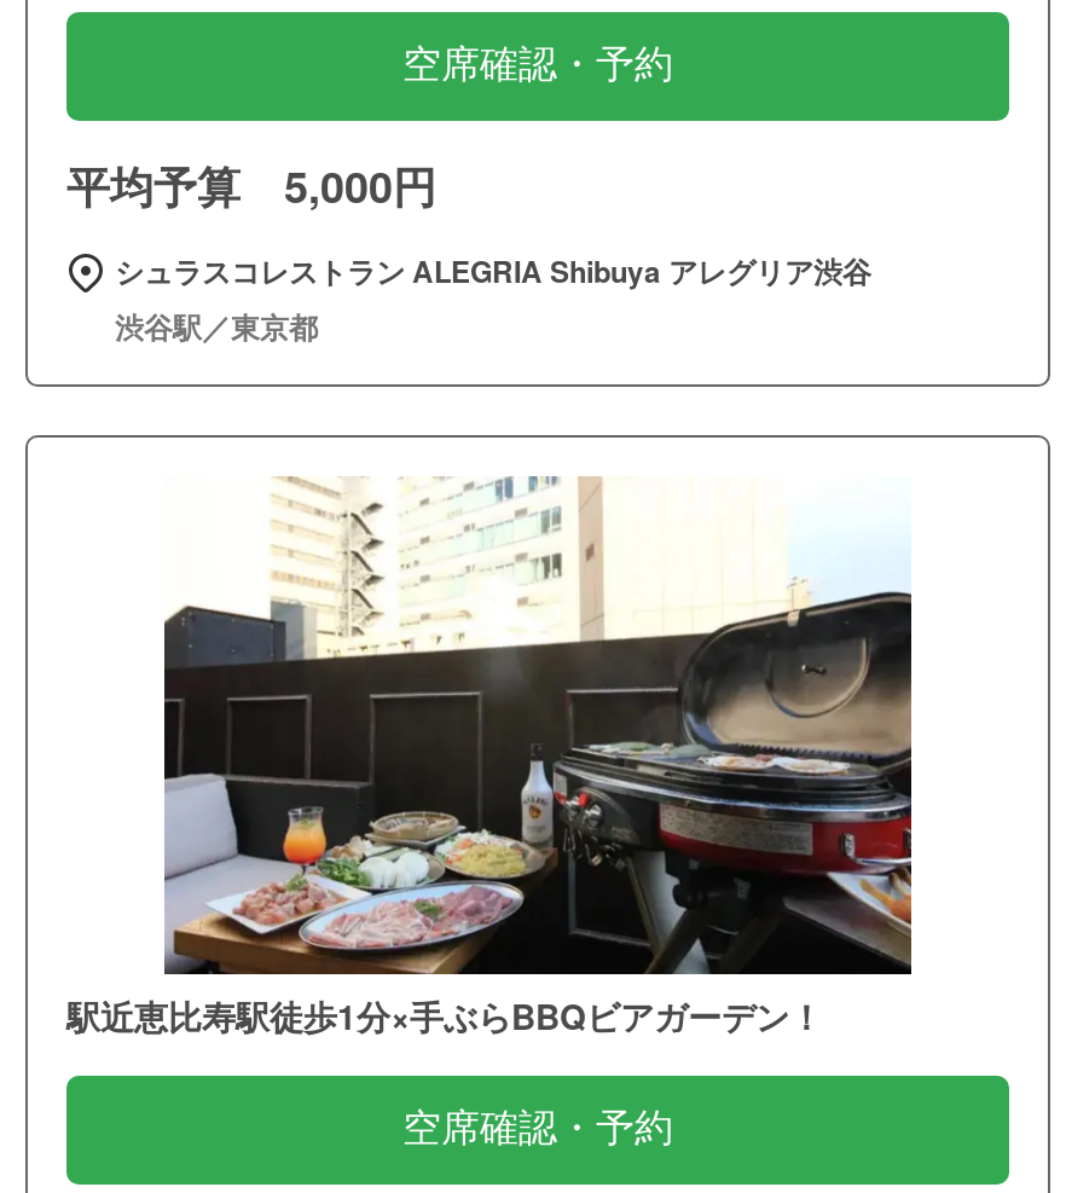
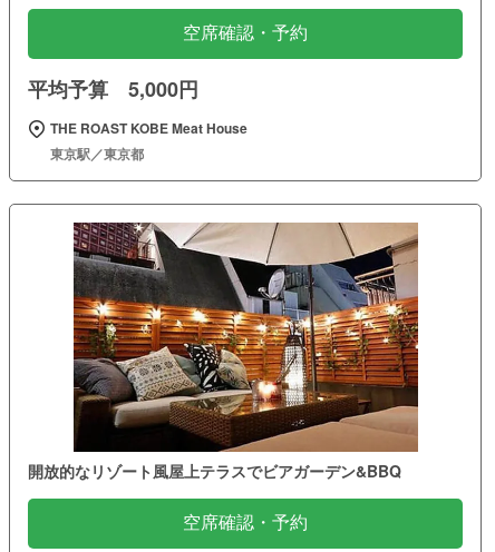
- シュラスコレストラン ALEGRIA Shibuya アレグリア渋谷
- 渋谷駅／東京都
+ THE ROAST KOBE Meat House
+ 東京駅／東京都

- [image]
- 駅近恵比寿駅徒歩1分×手ぶらBBQビアガーデン！
+ [image]
+ 開放的なリゾート風屋上テラスでビアガーデン&BBQ
